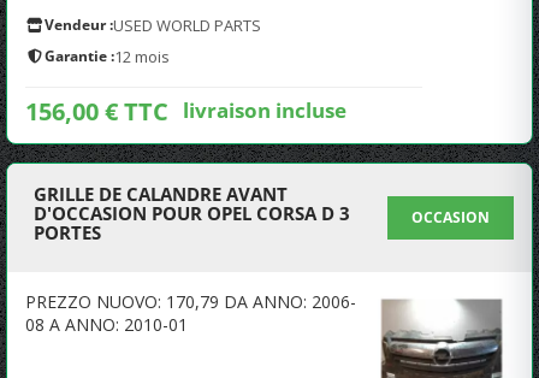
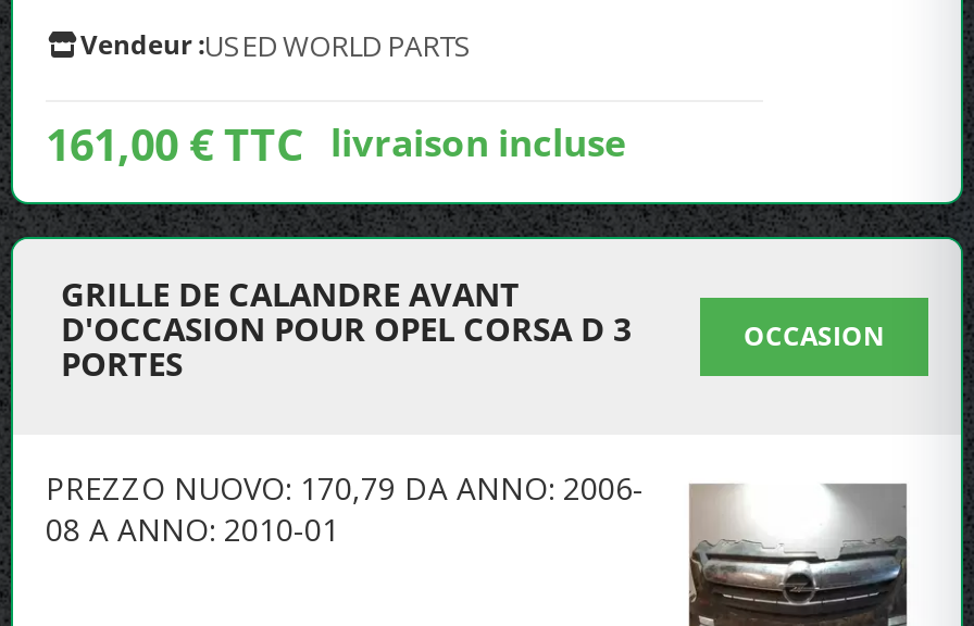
- Garantie : 12 mois
- 156,00 € TTC livraison incluse
+ 161,00 € TTC livraison incluse
